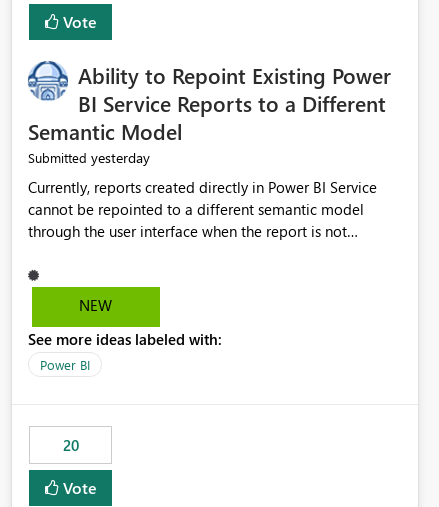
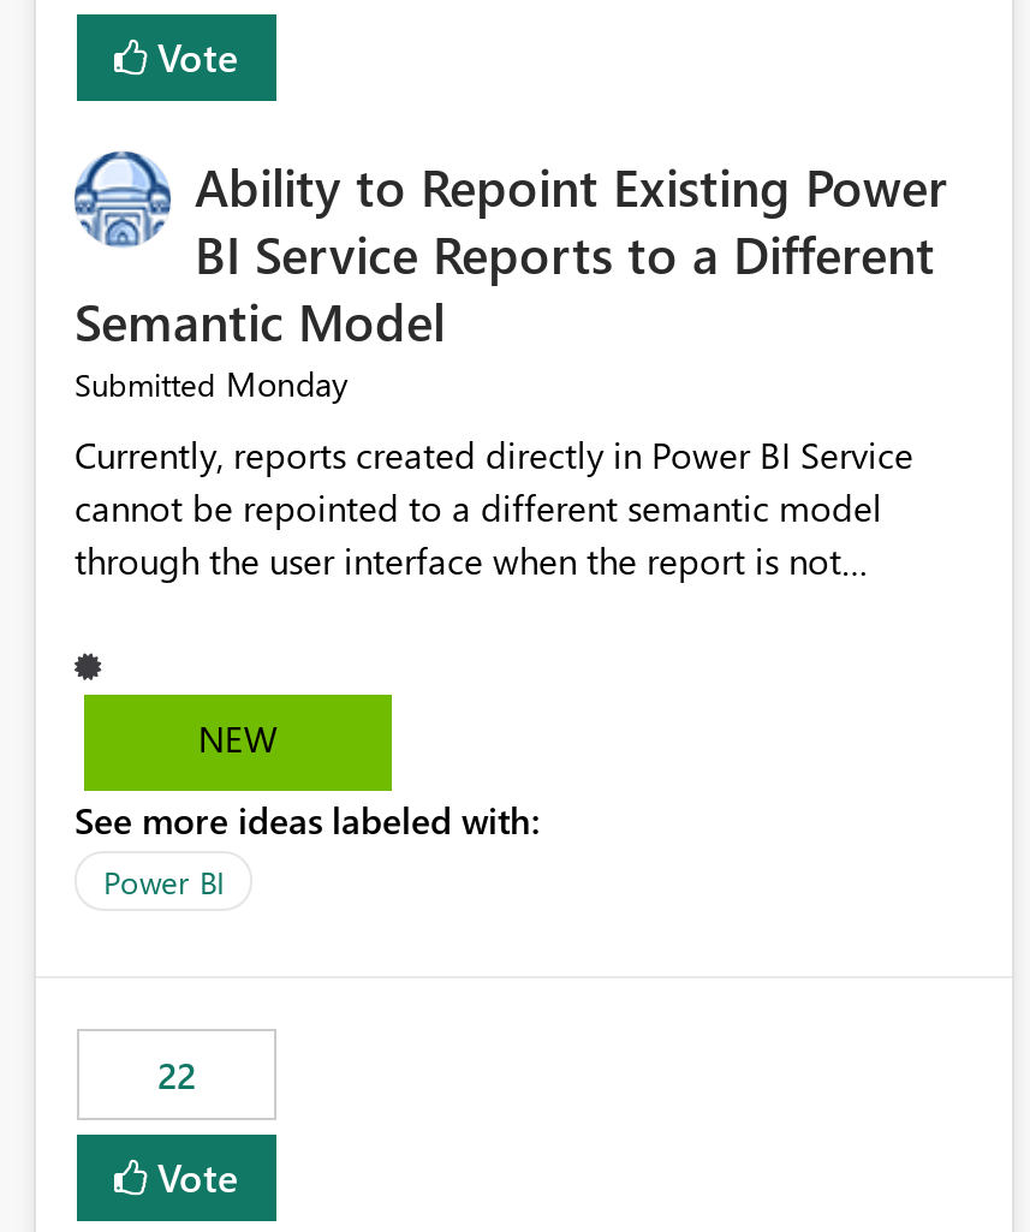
- Submitted yesterday
+ Submitted Monday

- 20
+ 22
